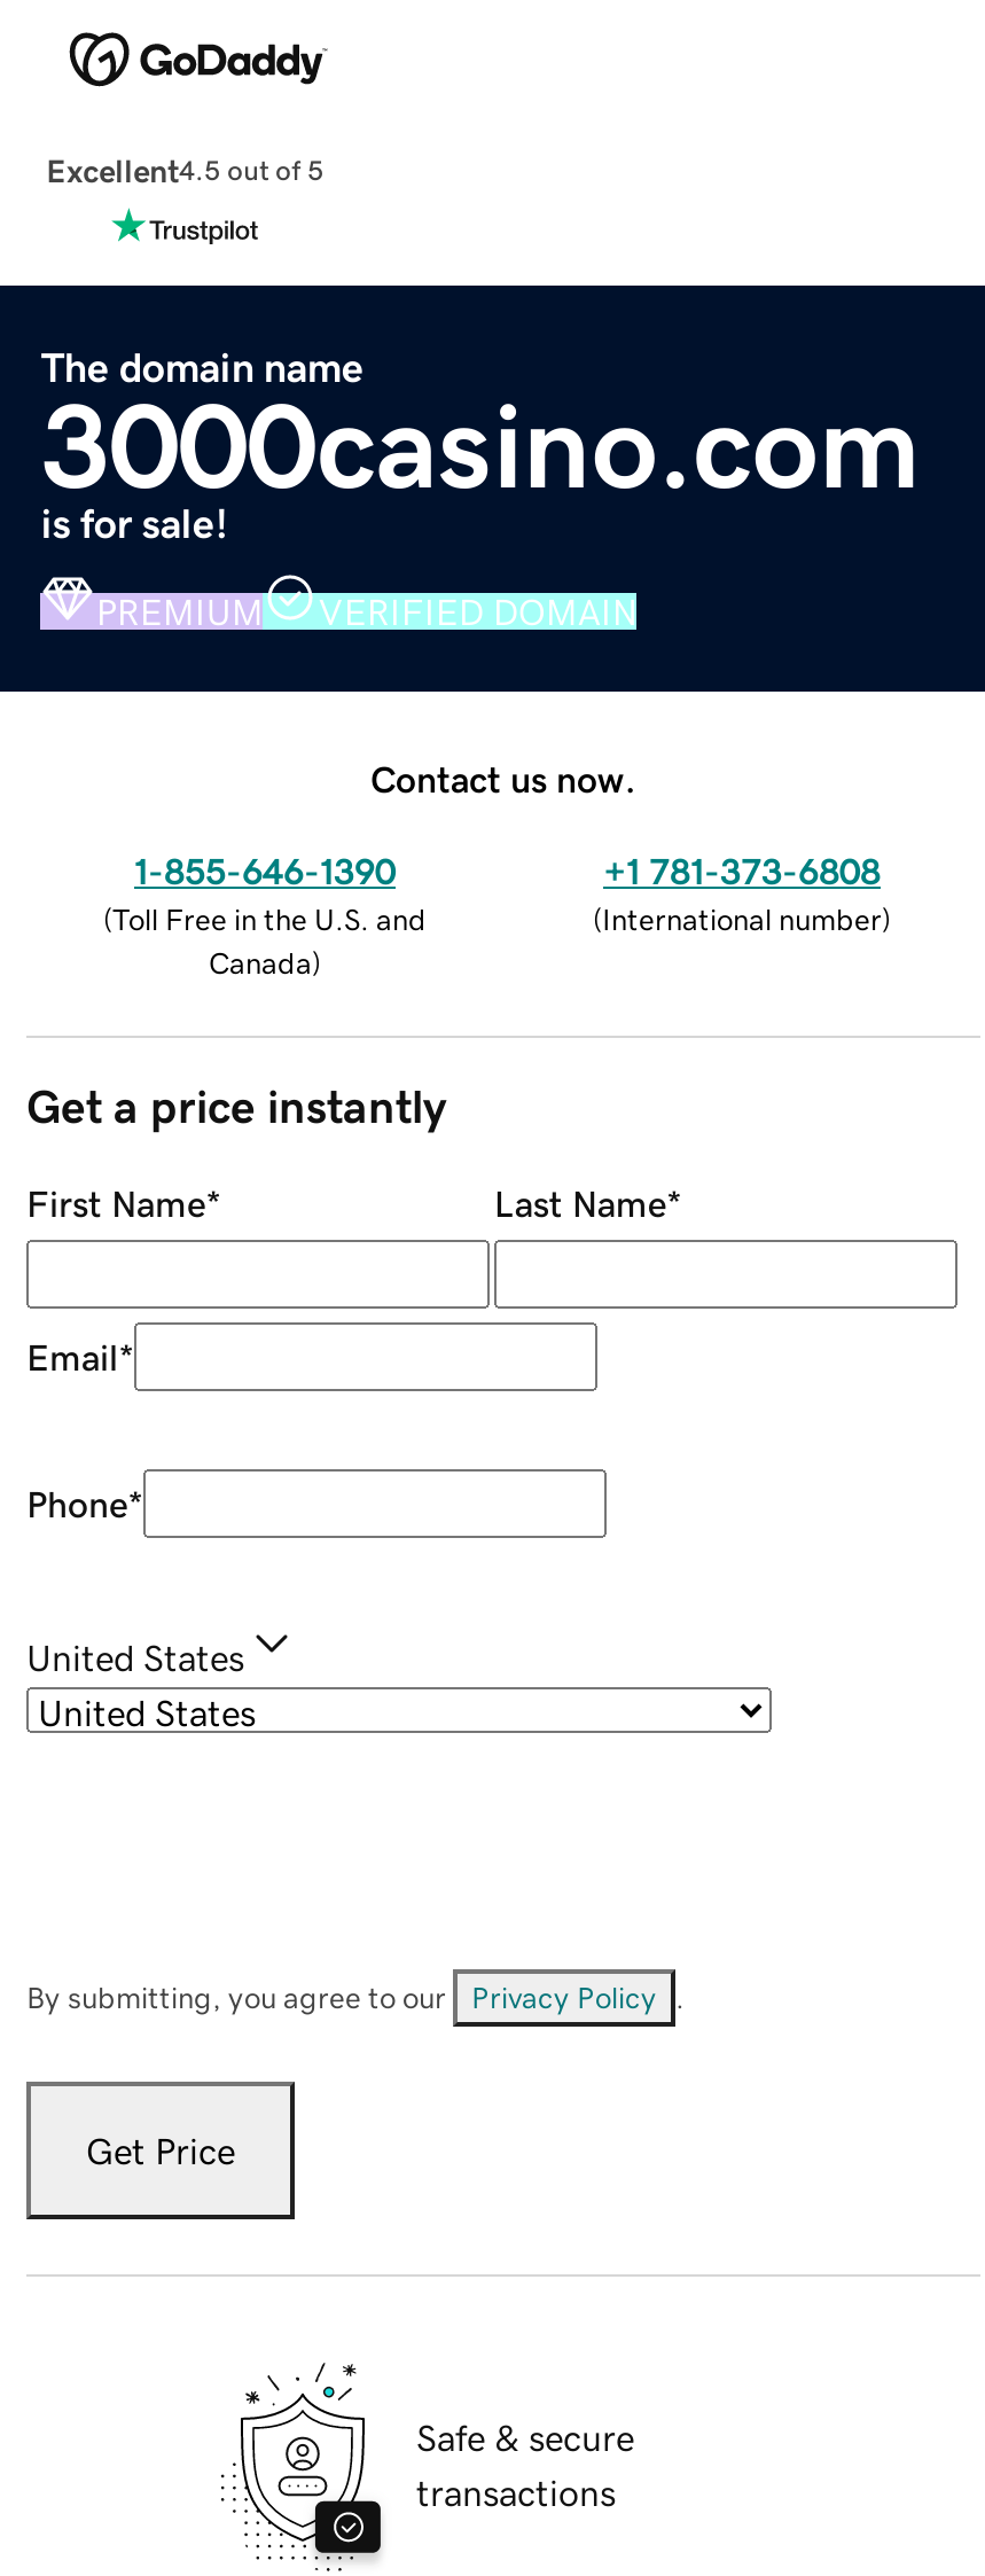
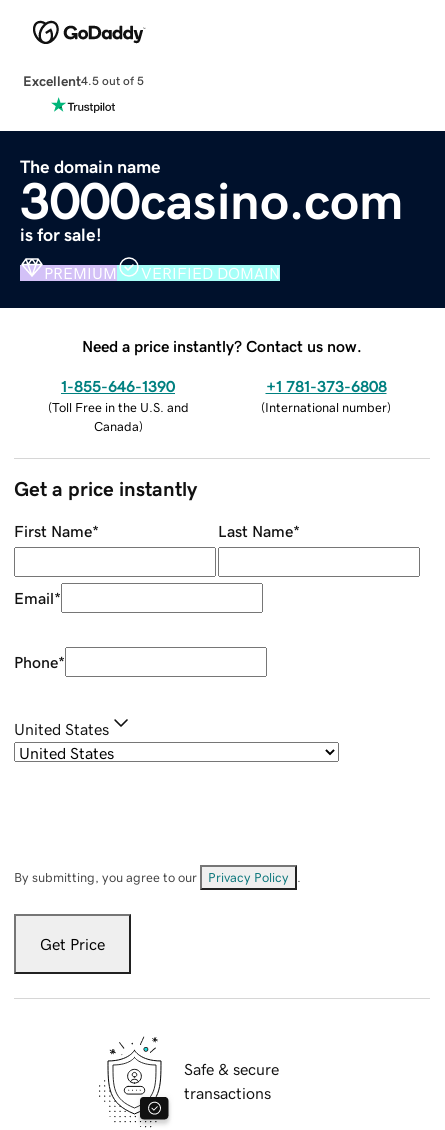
- Contact us now.
+ Need a price instantly? Contact us now.
